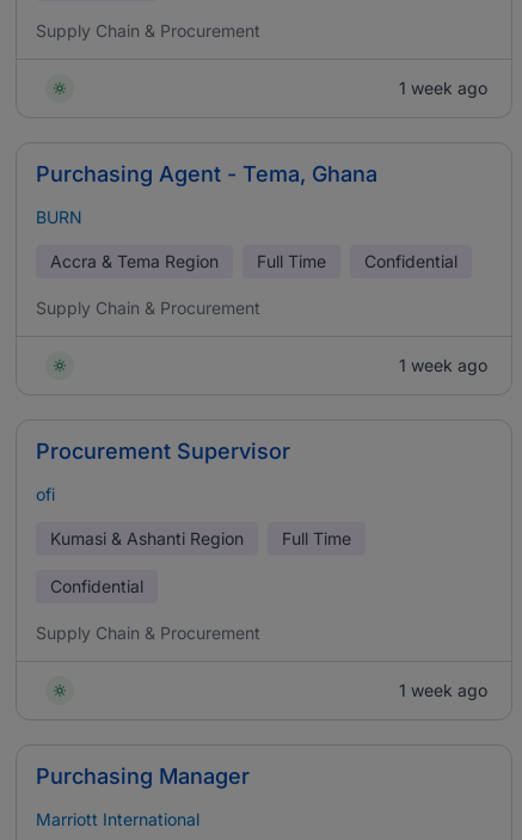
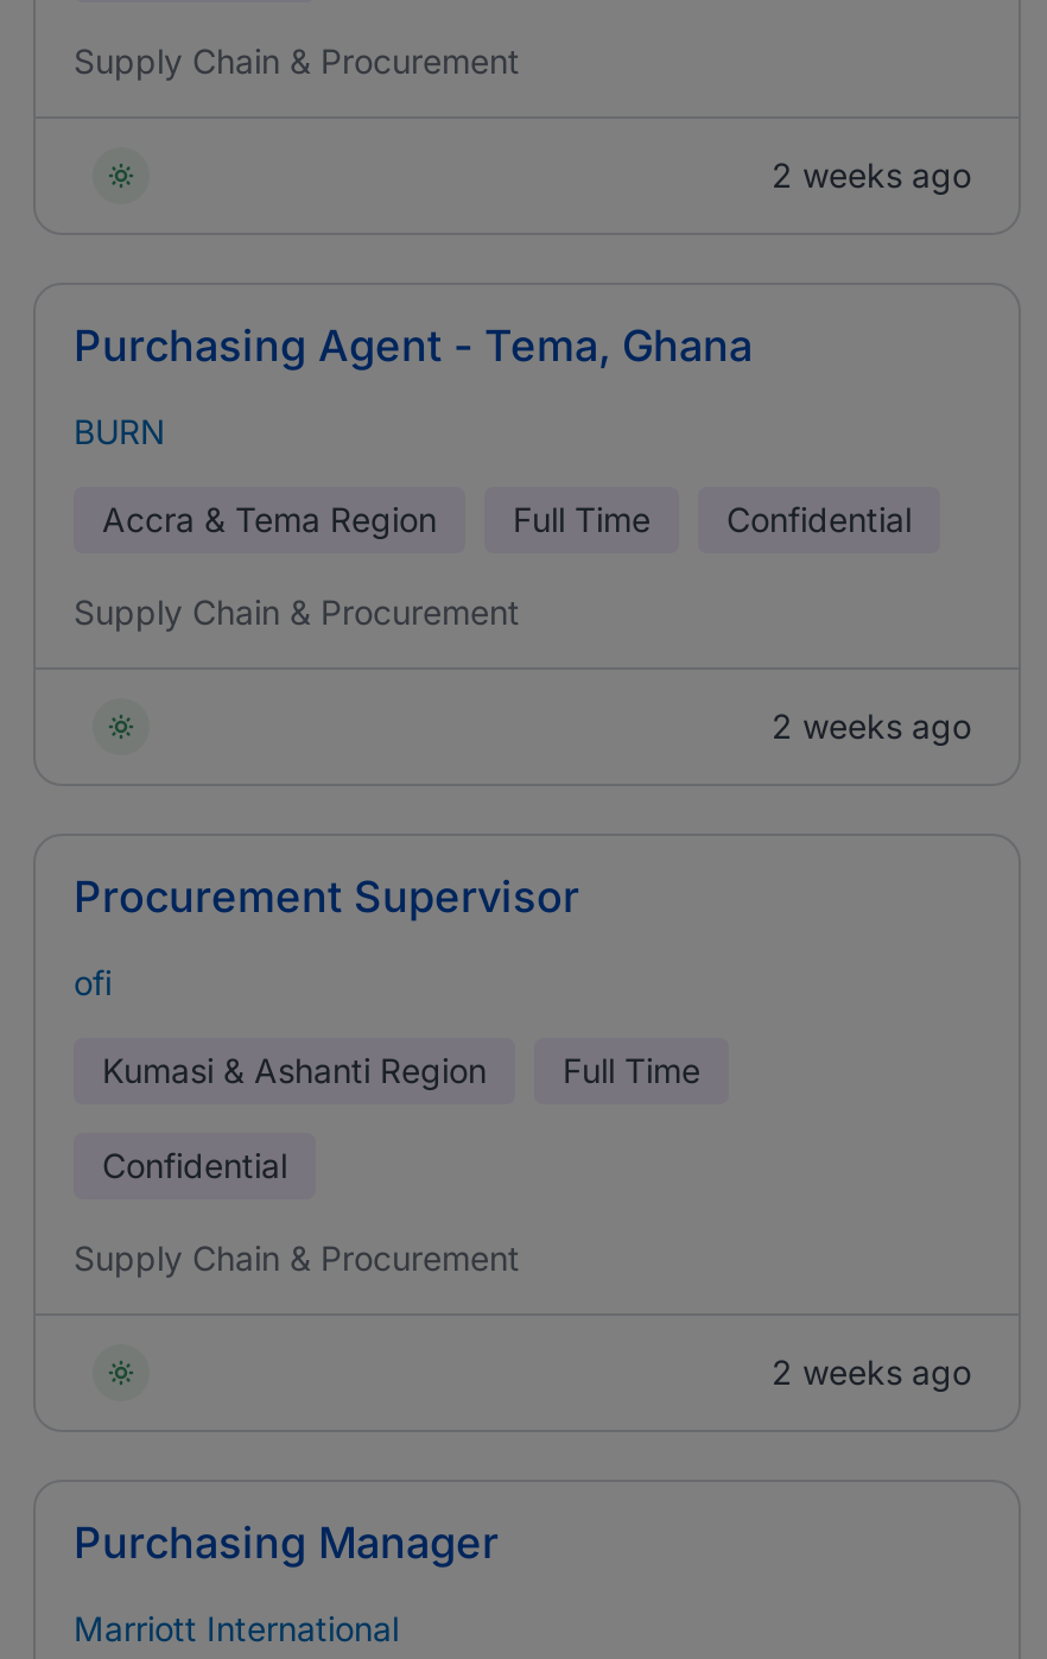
- 1 week ago
+ 2 weeks ago

- 1 week ago
+ 2 weeks ago

- 1 week ago
+ 2 weeks ago
